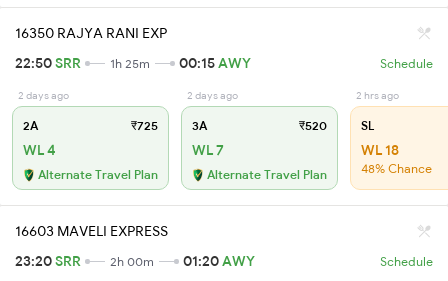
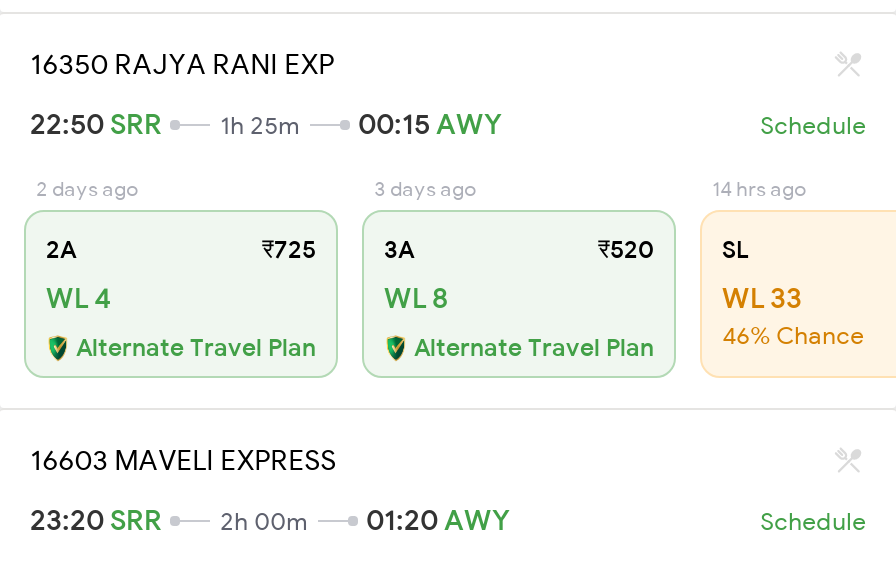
- 2 days ago
+ 3 days ago

- 2 hrs ago
+ 14 hrs ago

- WL 7
+ WL 8

- WL 18
+ WL 33

- 48% Chance
+ 46% Chance
